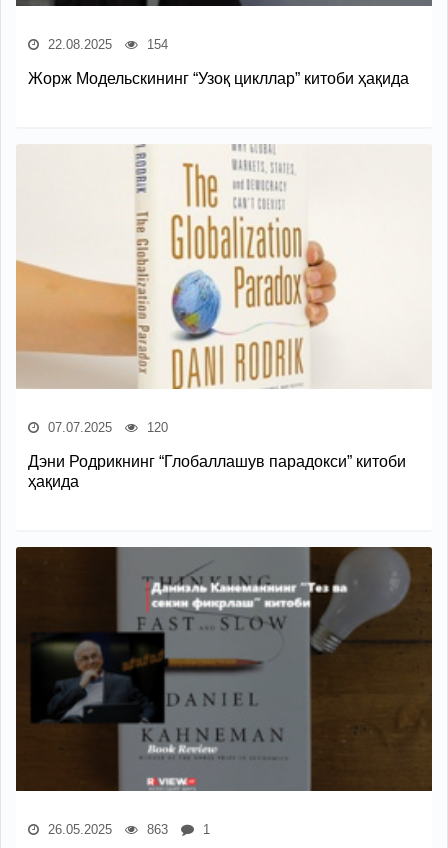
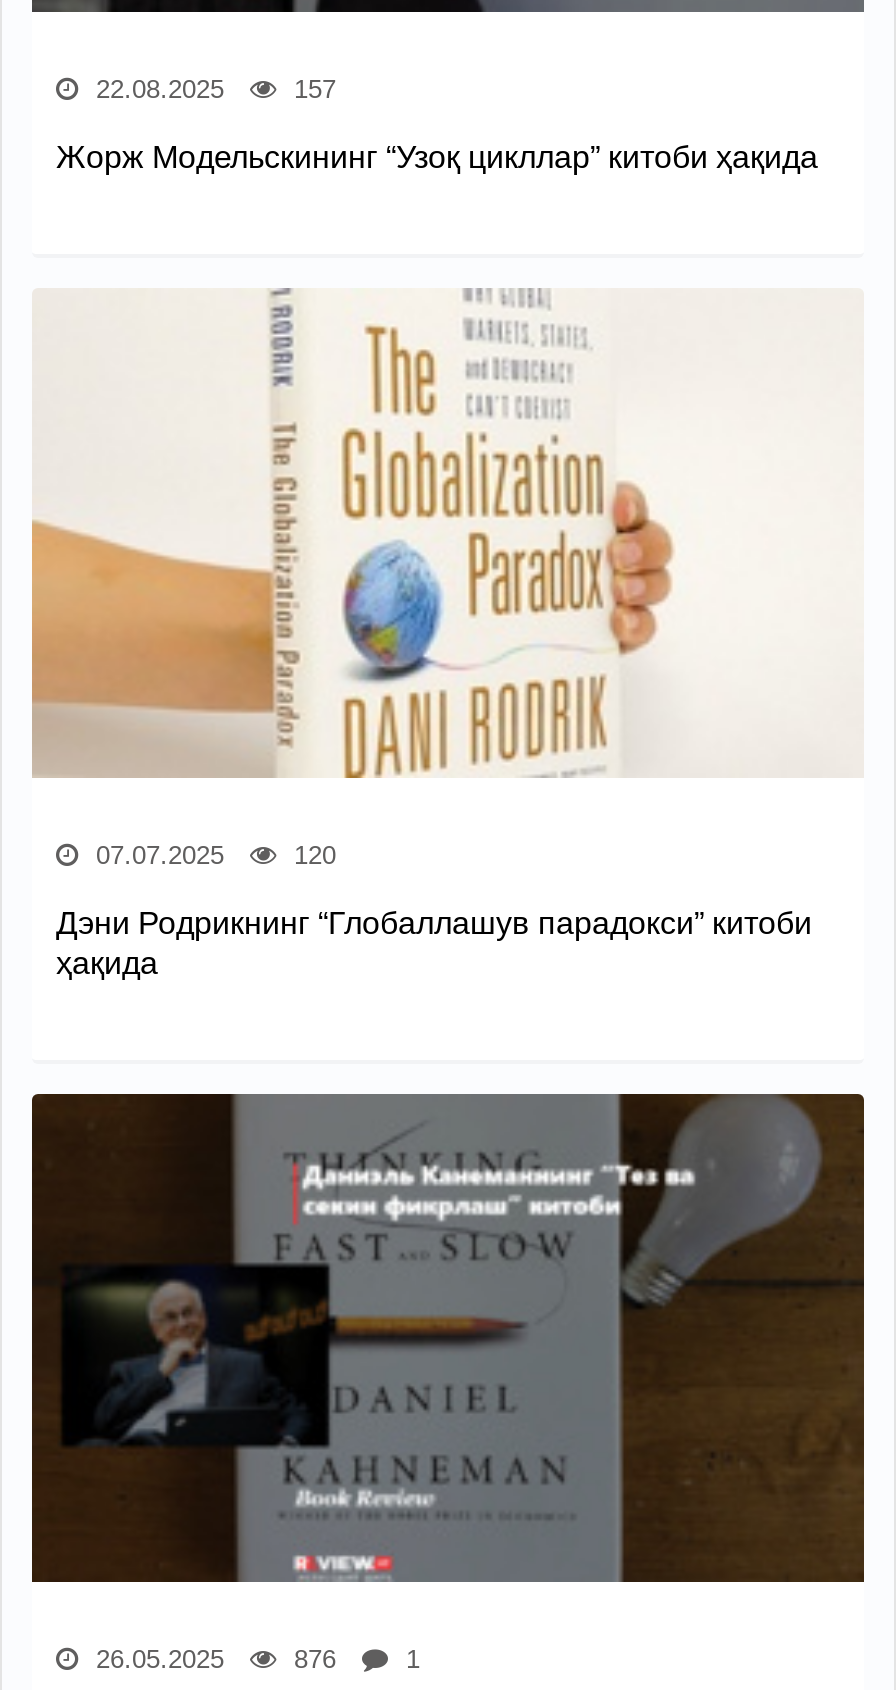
- 154
+ 157

- 863
+ 876
